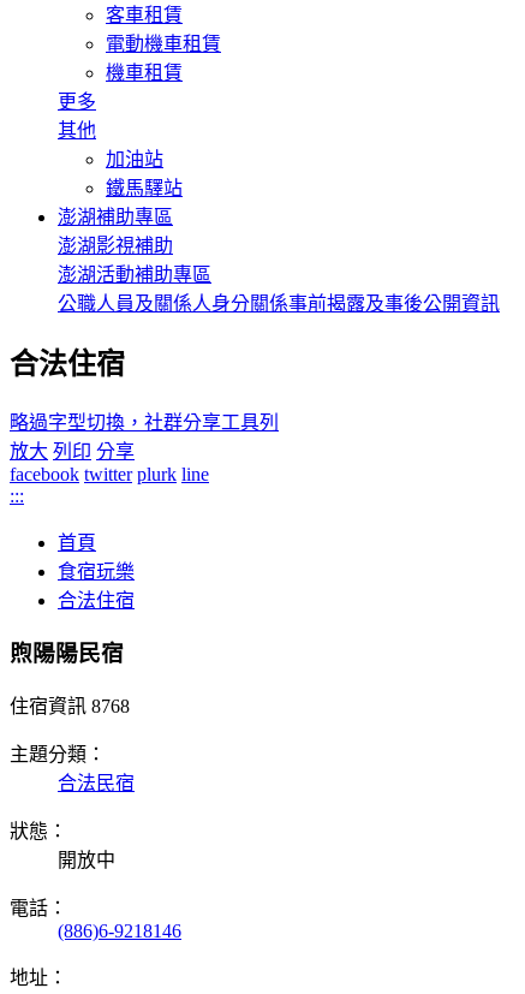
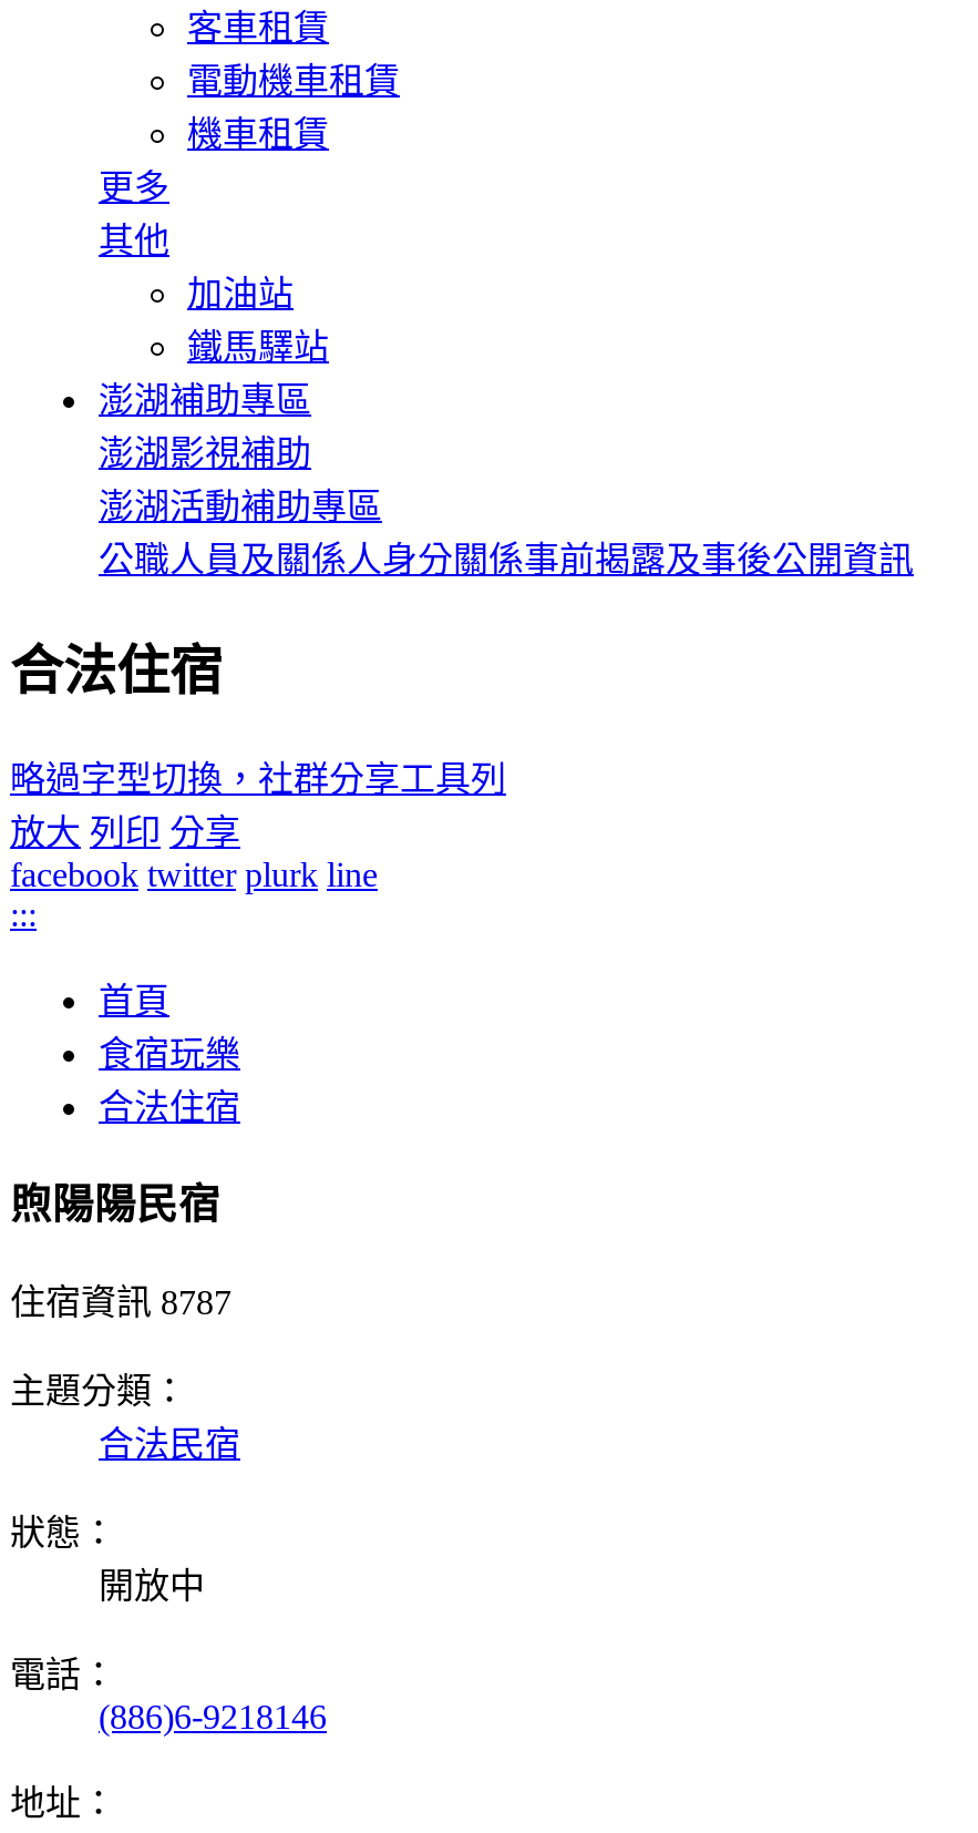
- 住宿資訊8768
+ 住宿資訊8787
